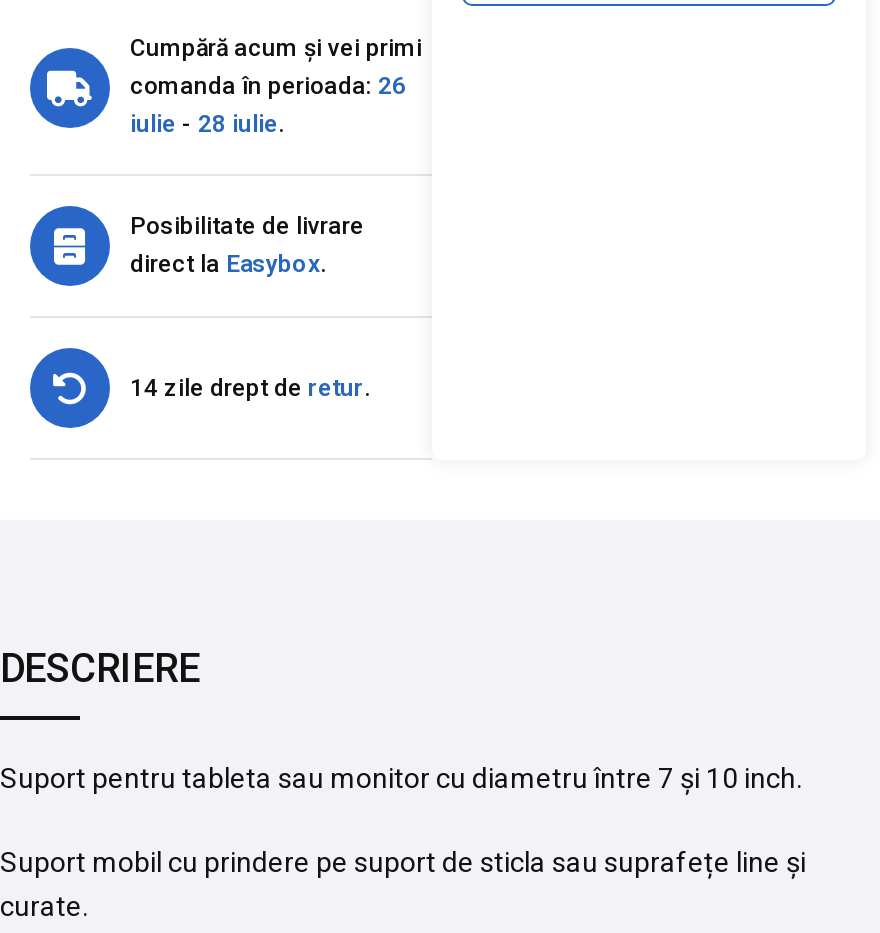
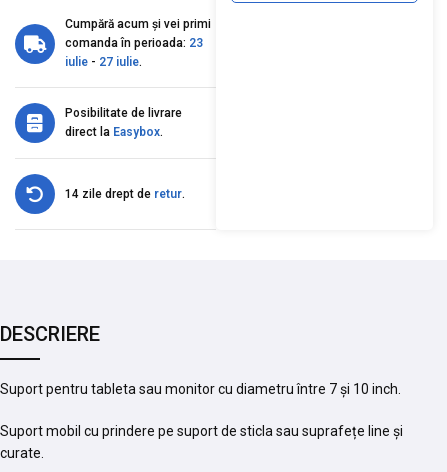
- comanda în perioada: 26
+ comanda în perioada: 23

- iulie - 28 iulie.
+ iulie - 27 iulie.
